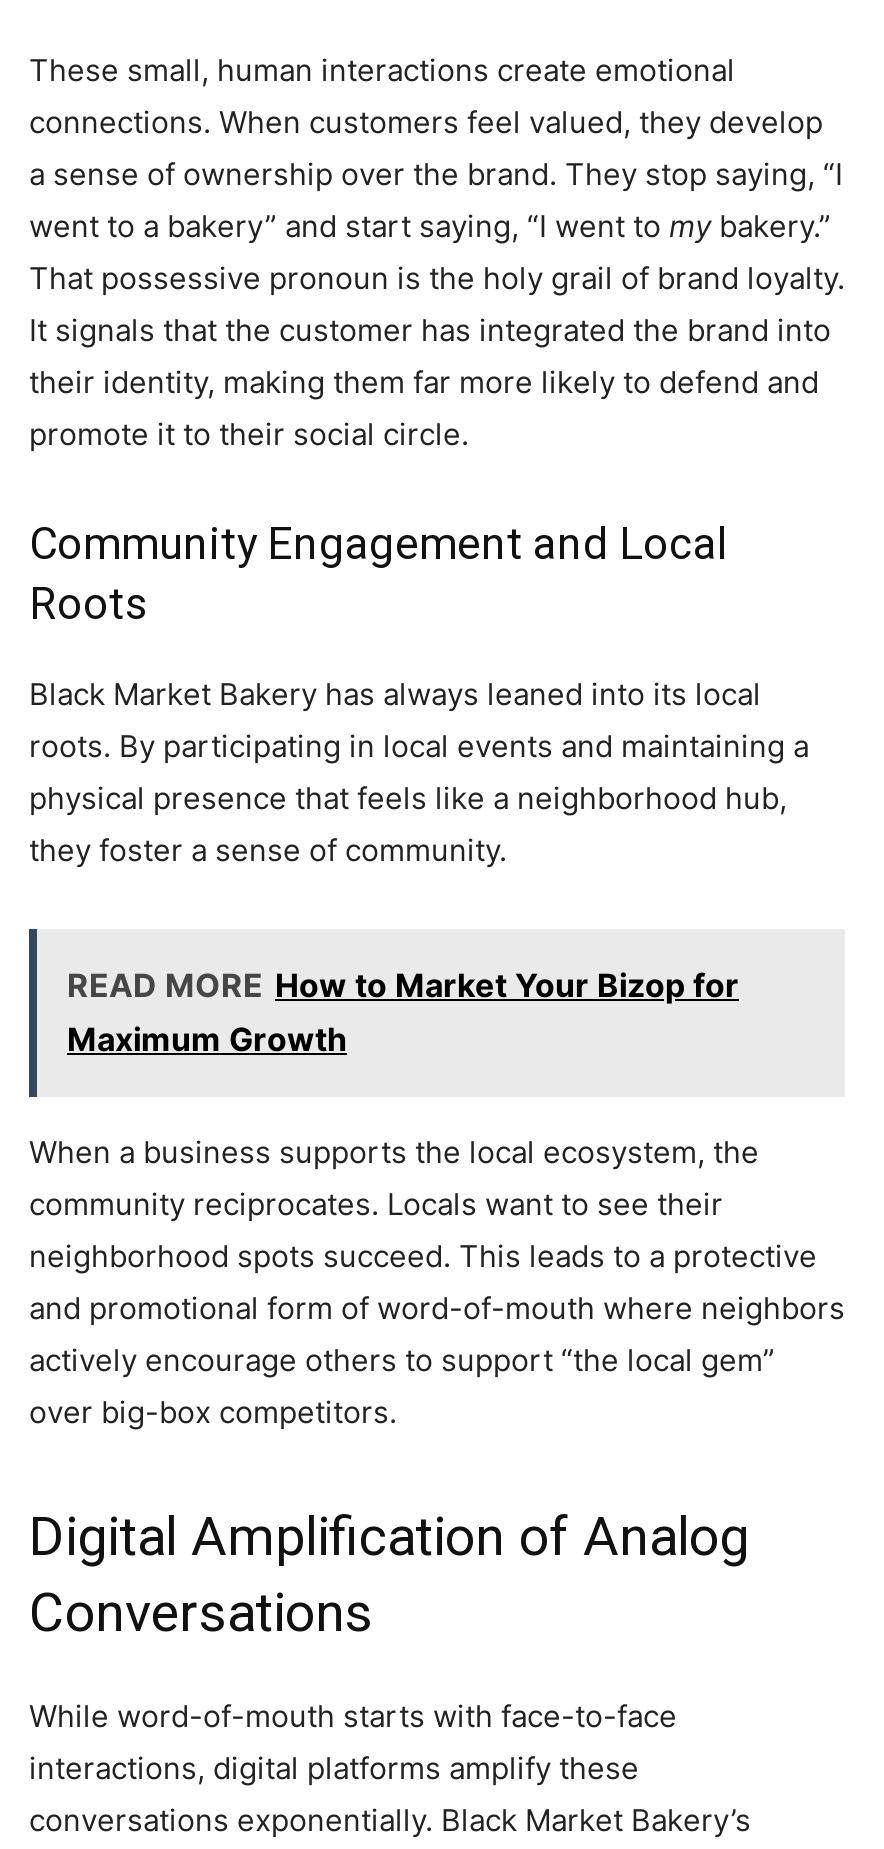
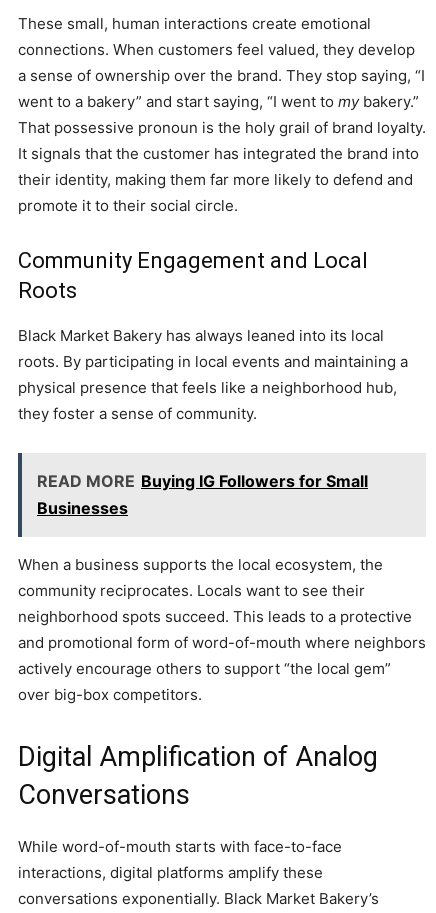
- READ MORE How to Market Your Bizop for
- Maximum Growth
+ READ MORE Buying IG Followers for Small
+ Businesses
